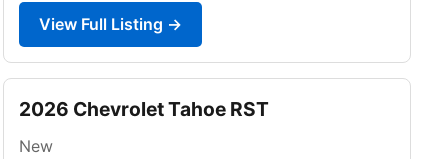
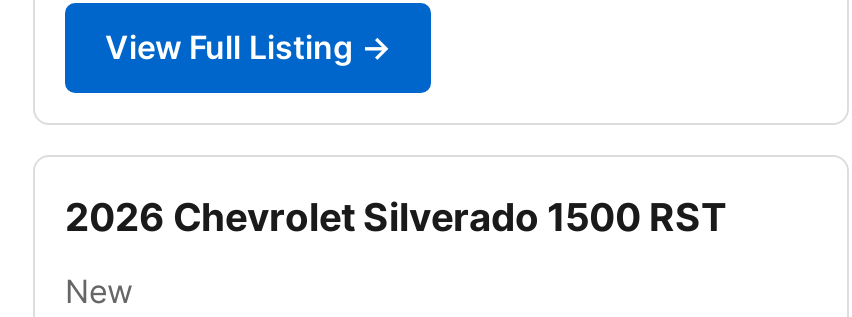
- 2026 Chevrolet Tahoe RST
+ 2026 Chevrolet Silverado 1500 RST
